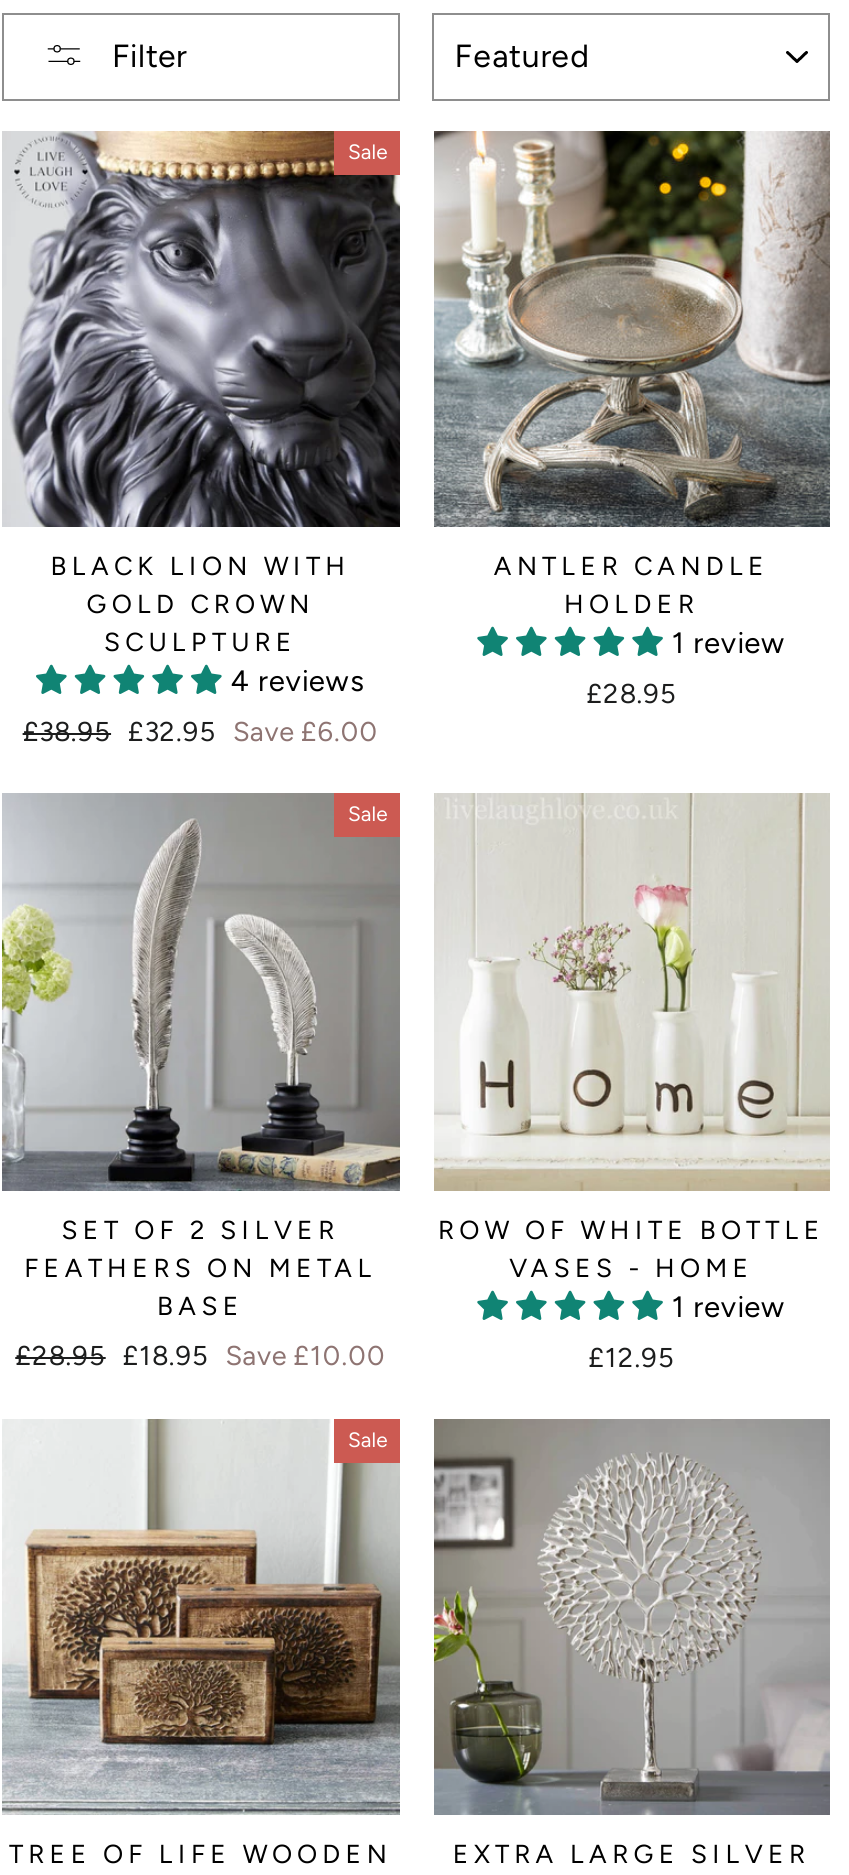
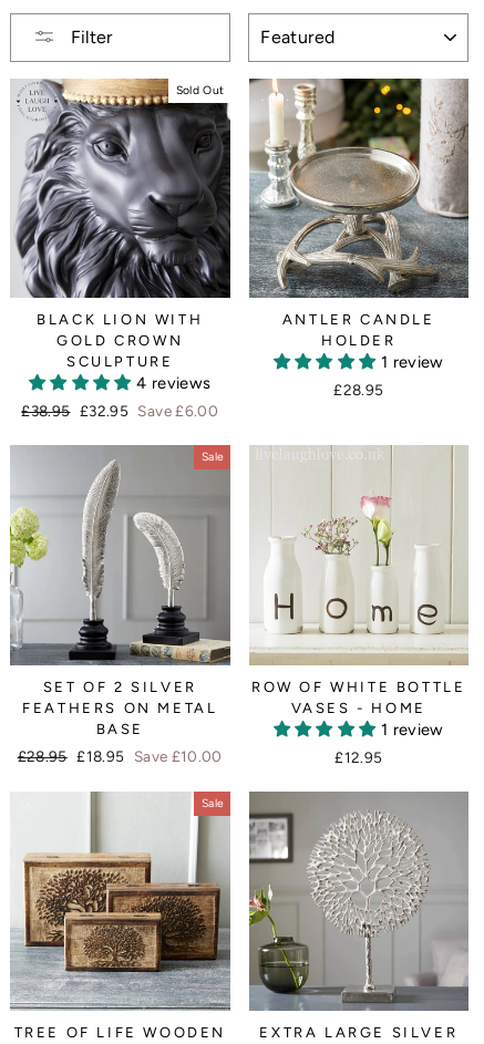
- Sale
+ Sold Out
